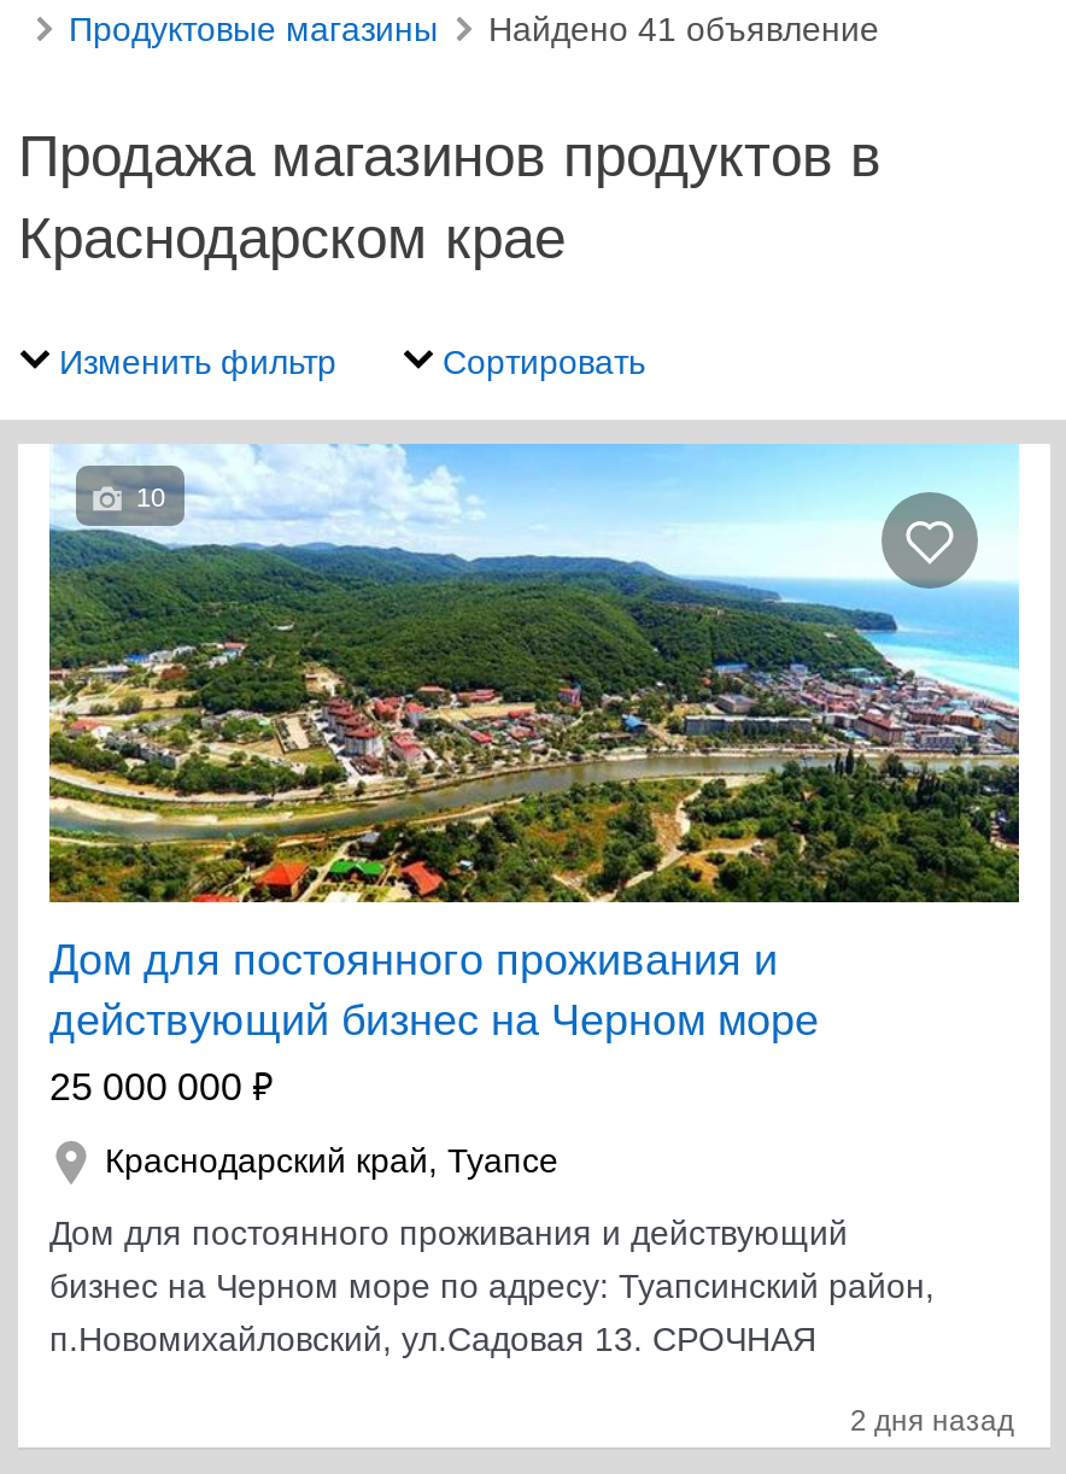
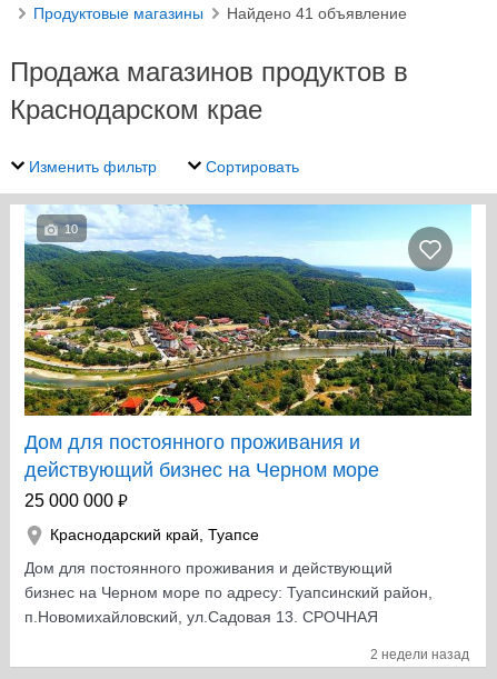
- 2 дня назад
+ 2 недели назад
